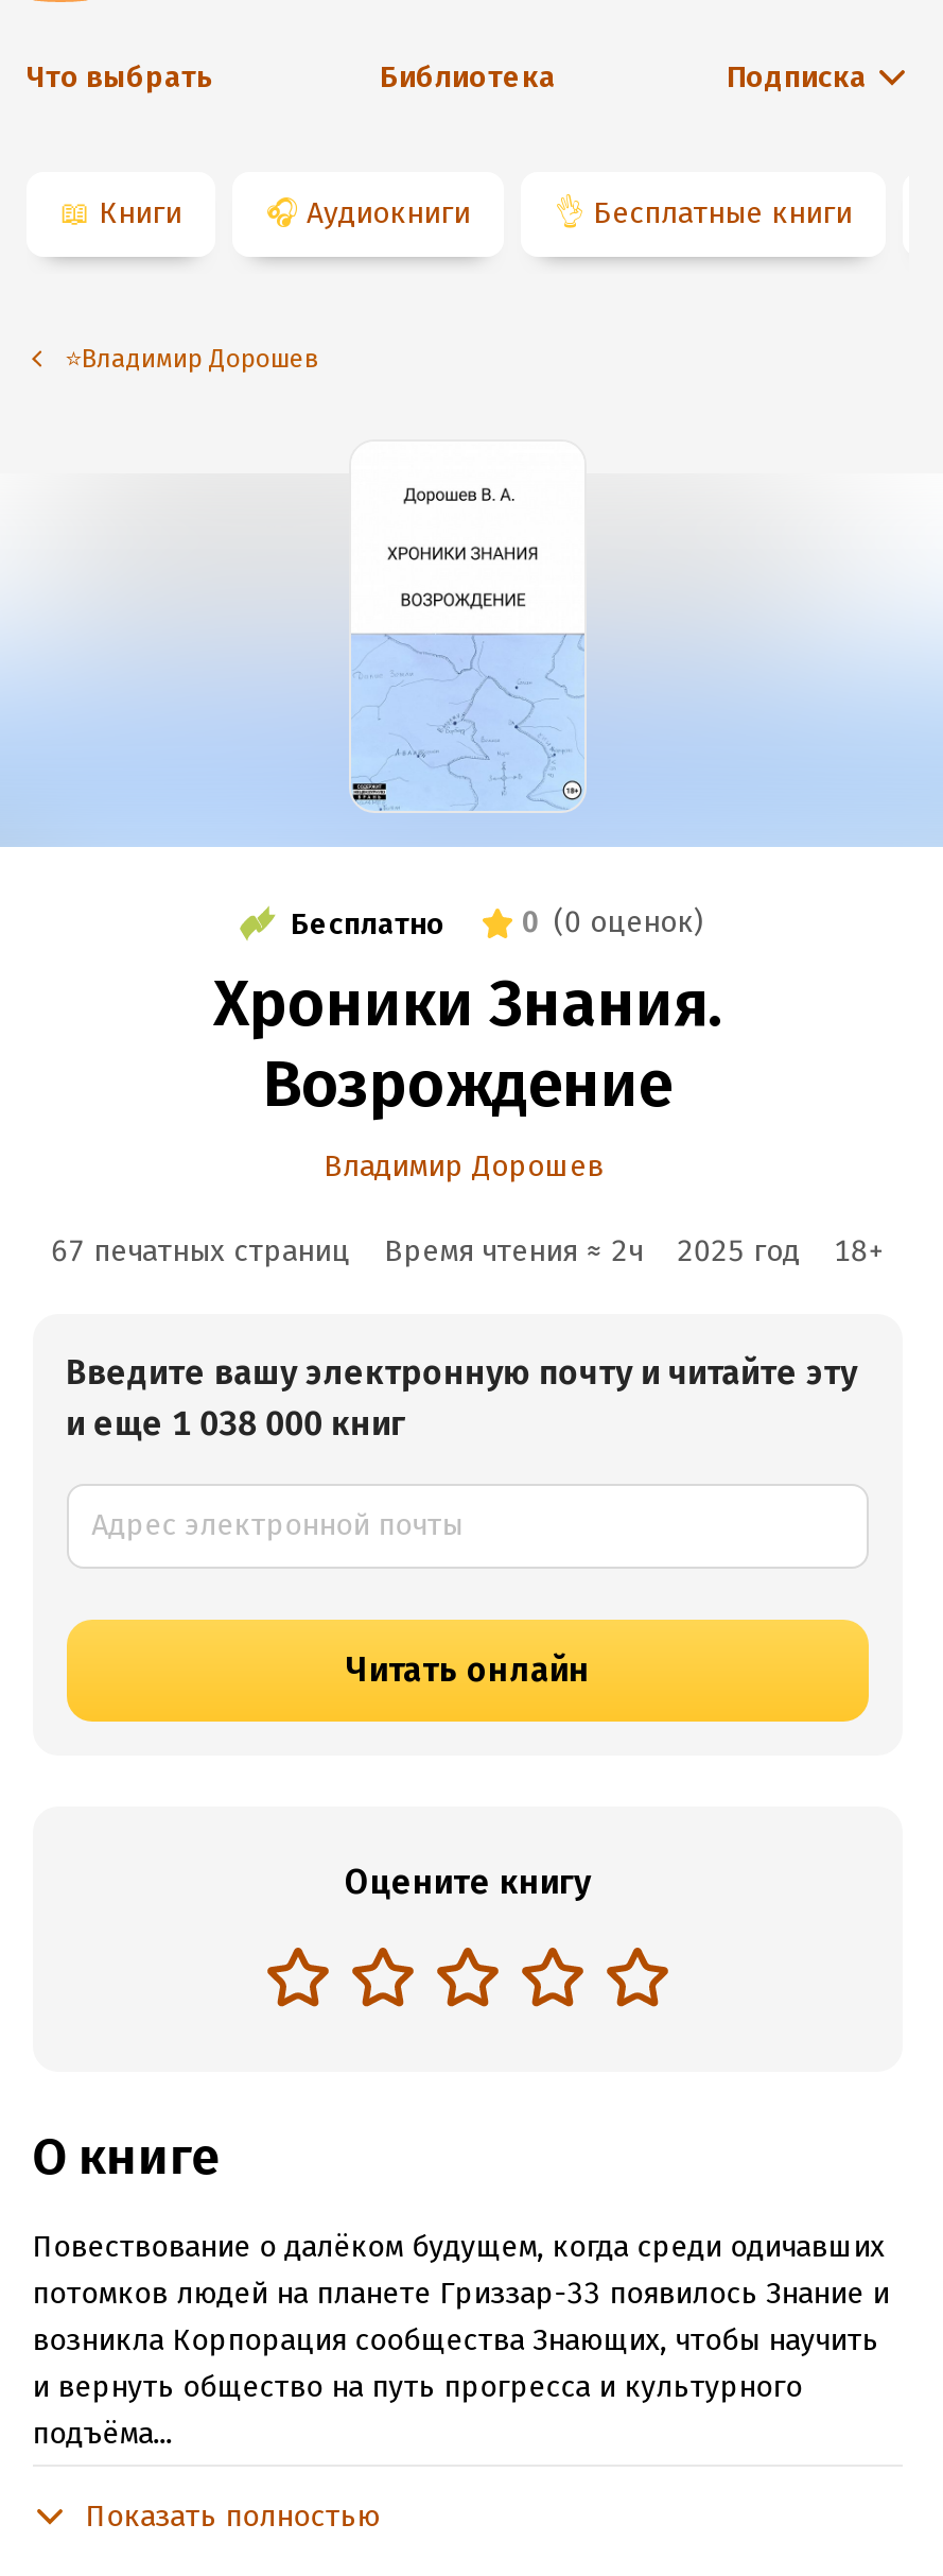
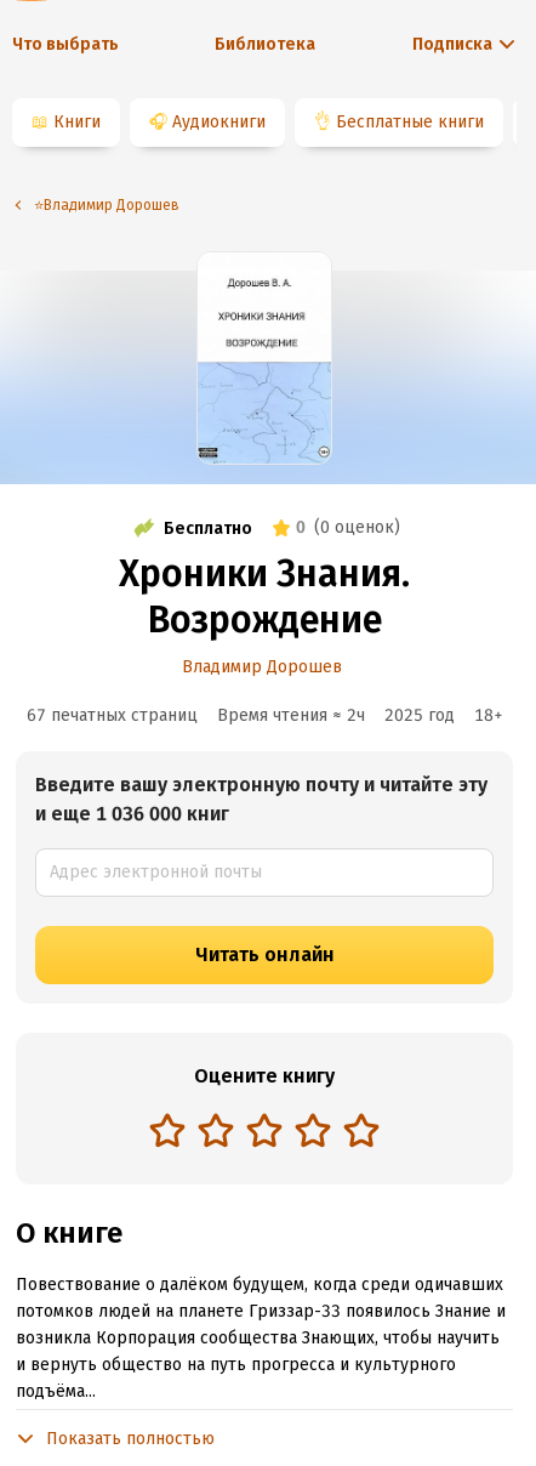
- и еще 1 038 000 книг
+ и еще 1 036 000 книг
